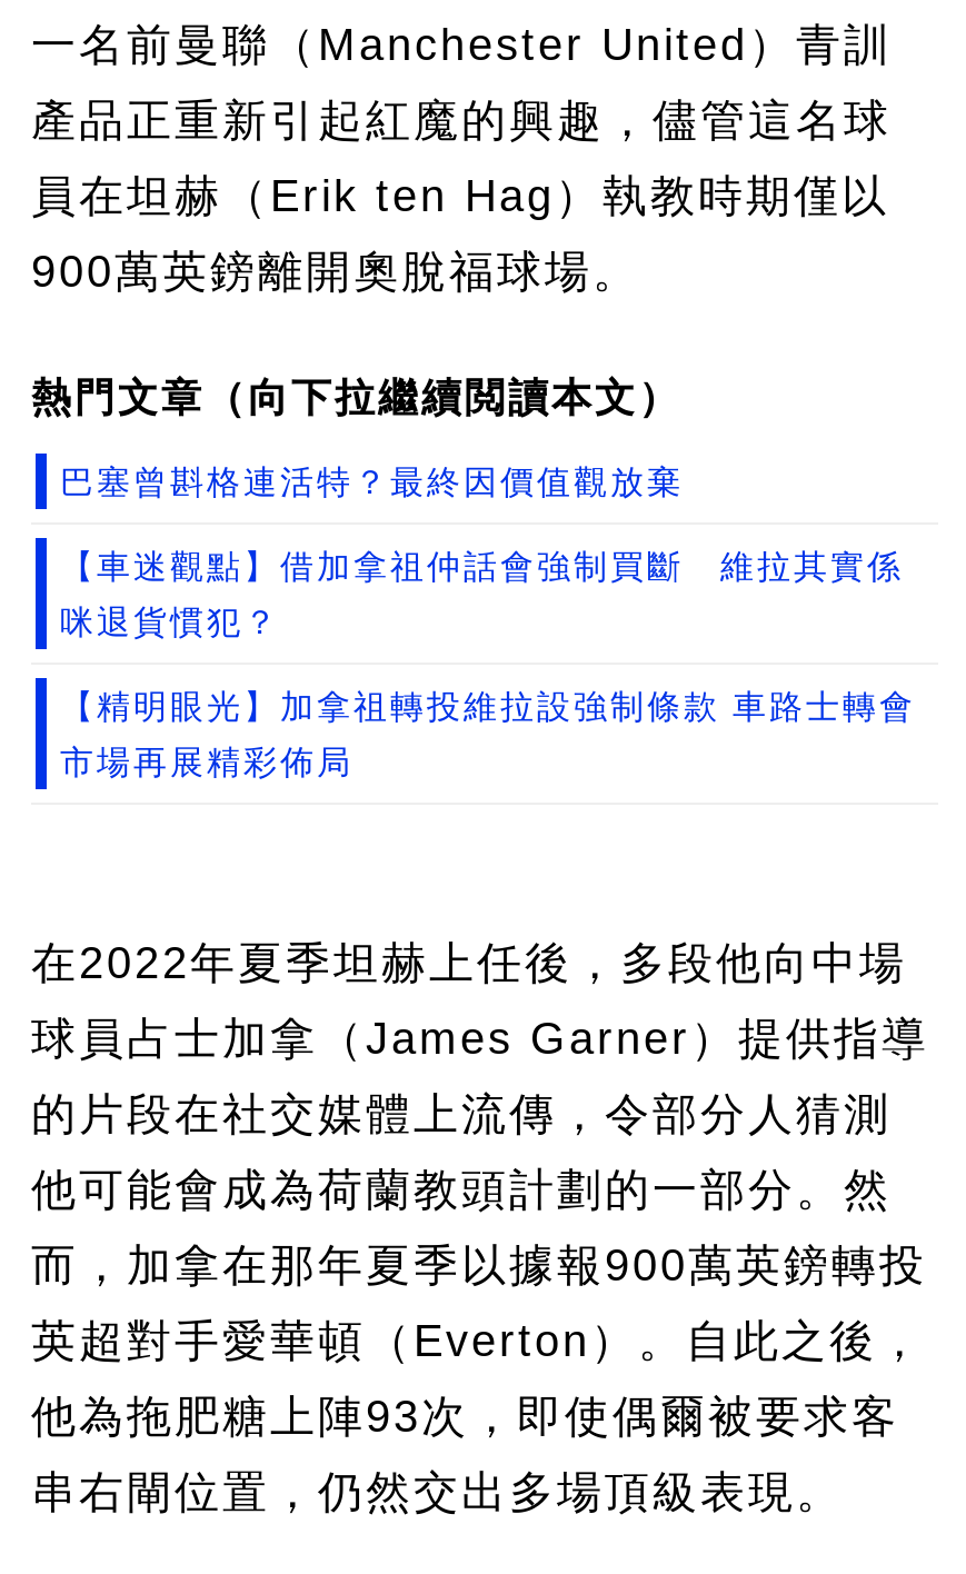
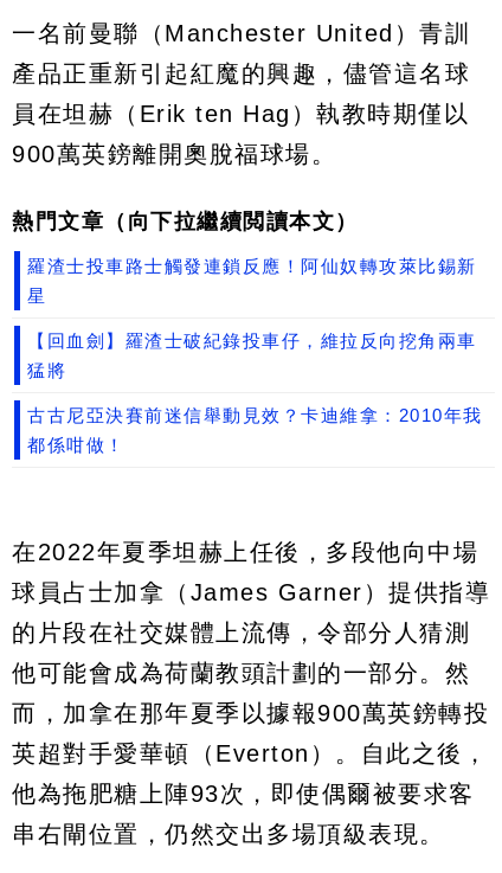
- 巴塞曾斟格連活特？最終因價值觀放棄
- 【車迷觀點】借加拿祖仲話會強制買斷 維拉其實係
- 咪退貨慣犯？
- 【精明眼光】加拿祖轉投維拉設強制條款 車路士轉會
- 市場再展精彩佈局
+ 羅渣士投車路士觸發連鎖反應！阿仙奴轉攻萊比錫新
+ 星
+ 【回血劍】羅渣士破紀錄投車仔，維拉反向挖角兩車
+ 猛將
+ 古古尼亞決賽前迷信舉動見效？卡迪維拿：2010年我
+ 都係咁做！
